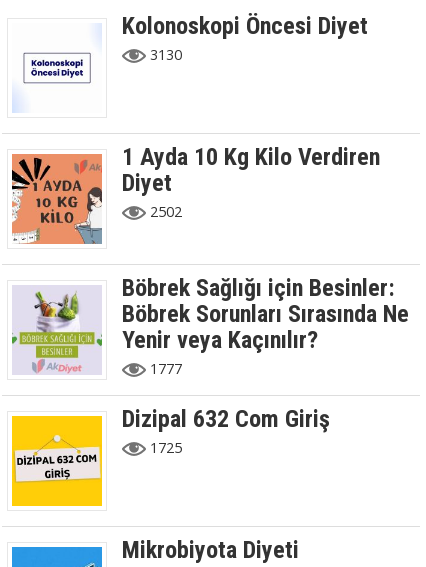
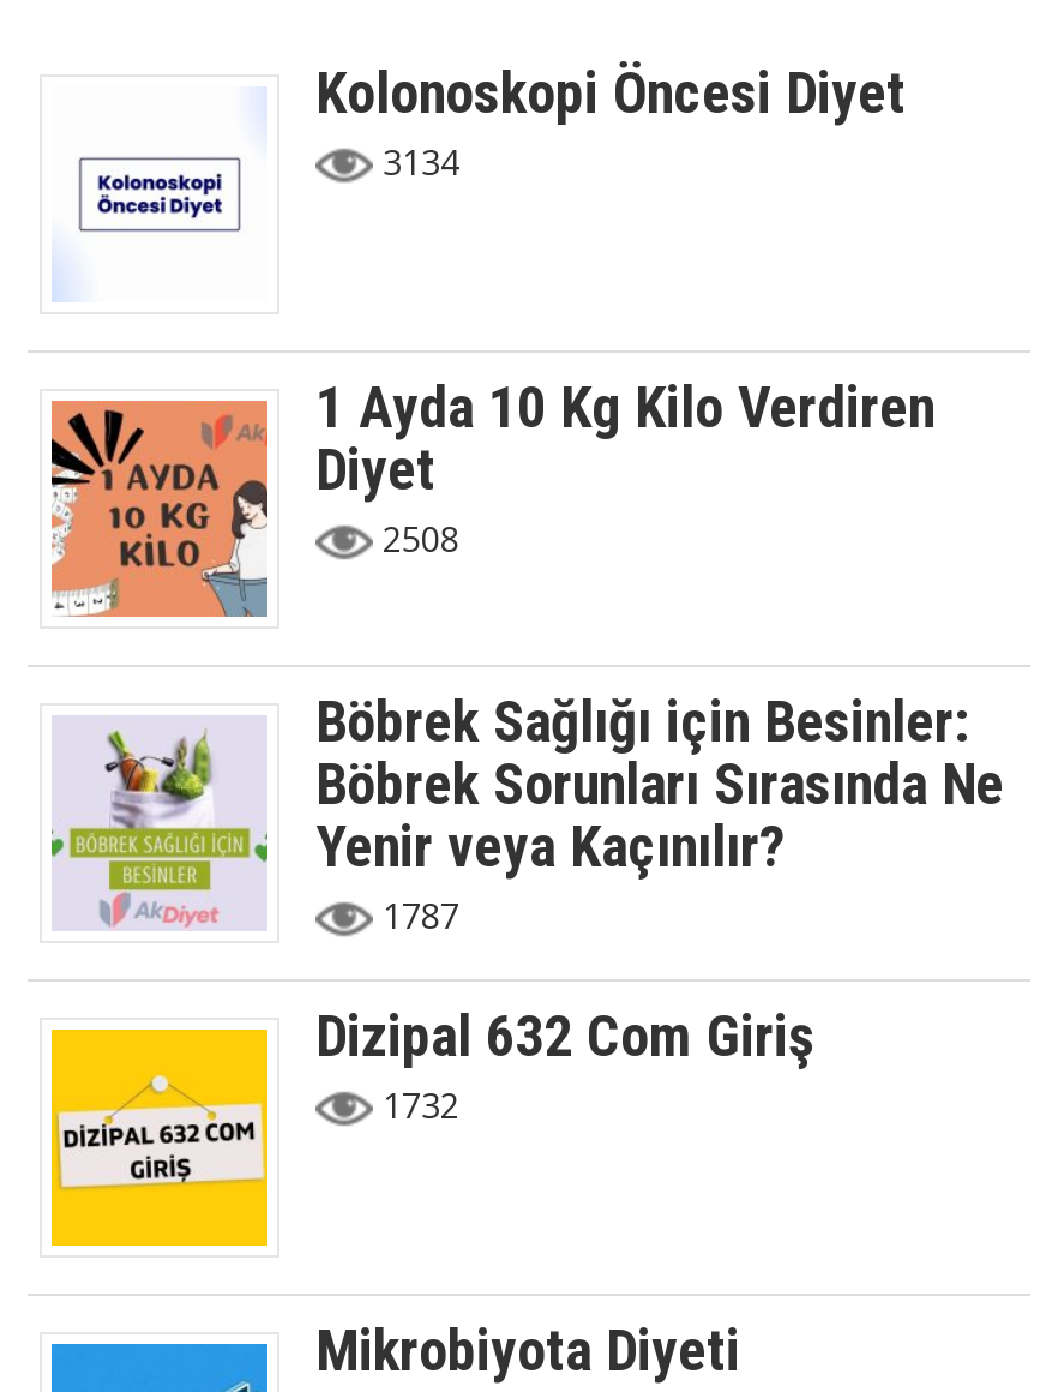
- 3130
+ 3134

- 2502
+ 2508

- 1777
+ 1787

- 1725
+ 1732
